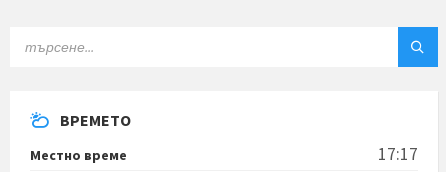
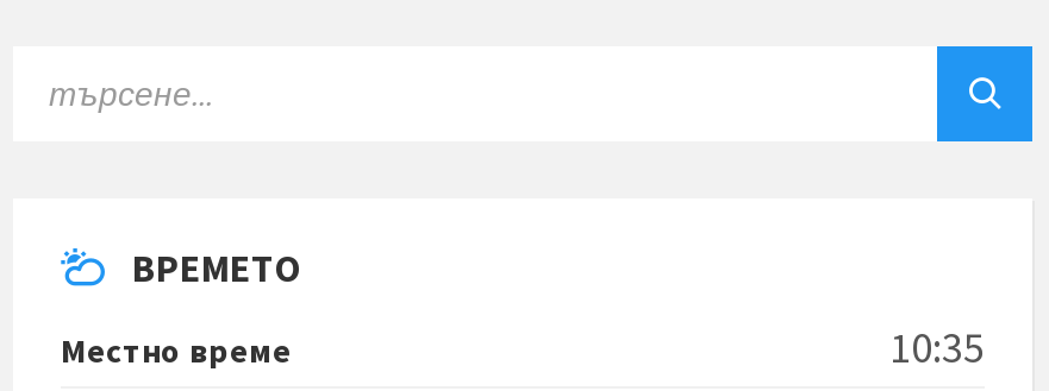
- 17:17
+ 10:35
